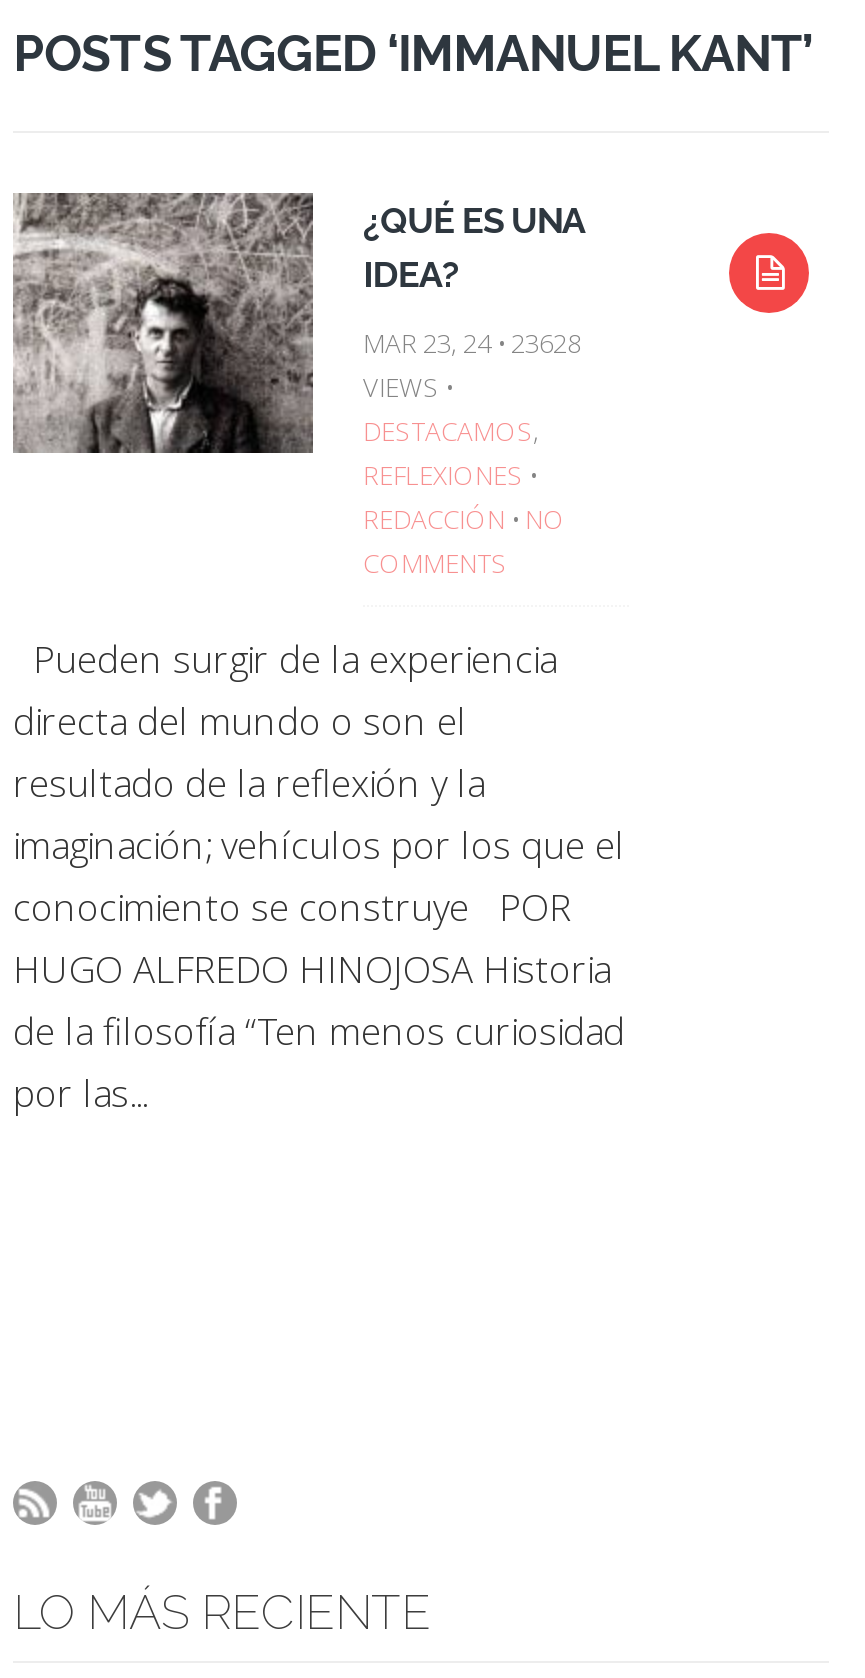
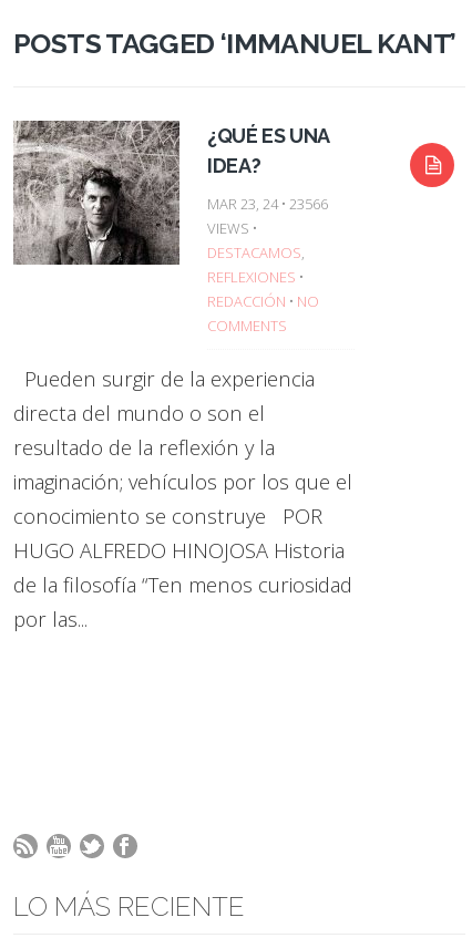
- MAR 23, 24 • 23628
+ MAR 23, 24 • 23566
